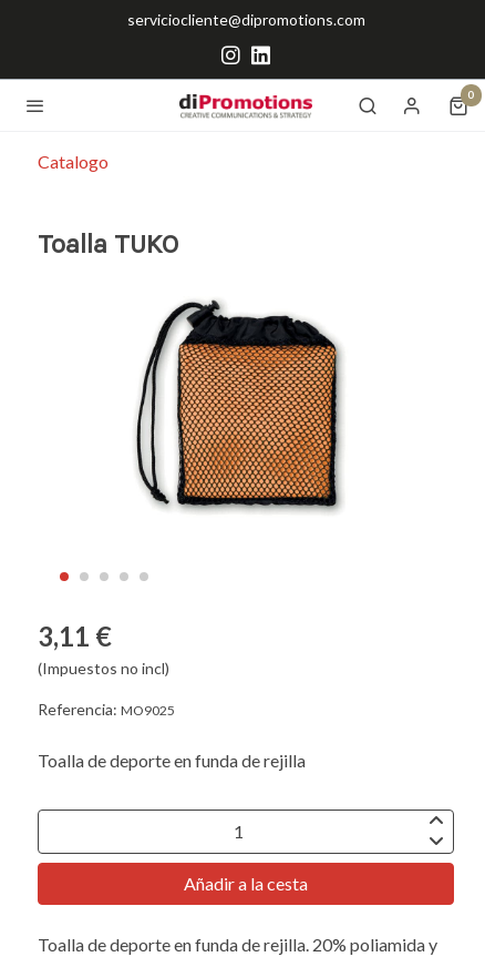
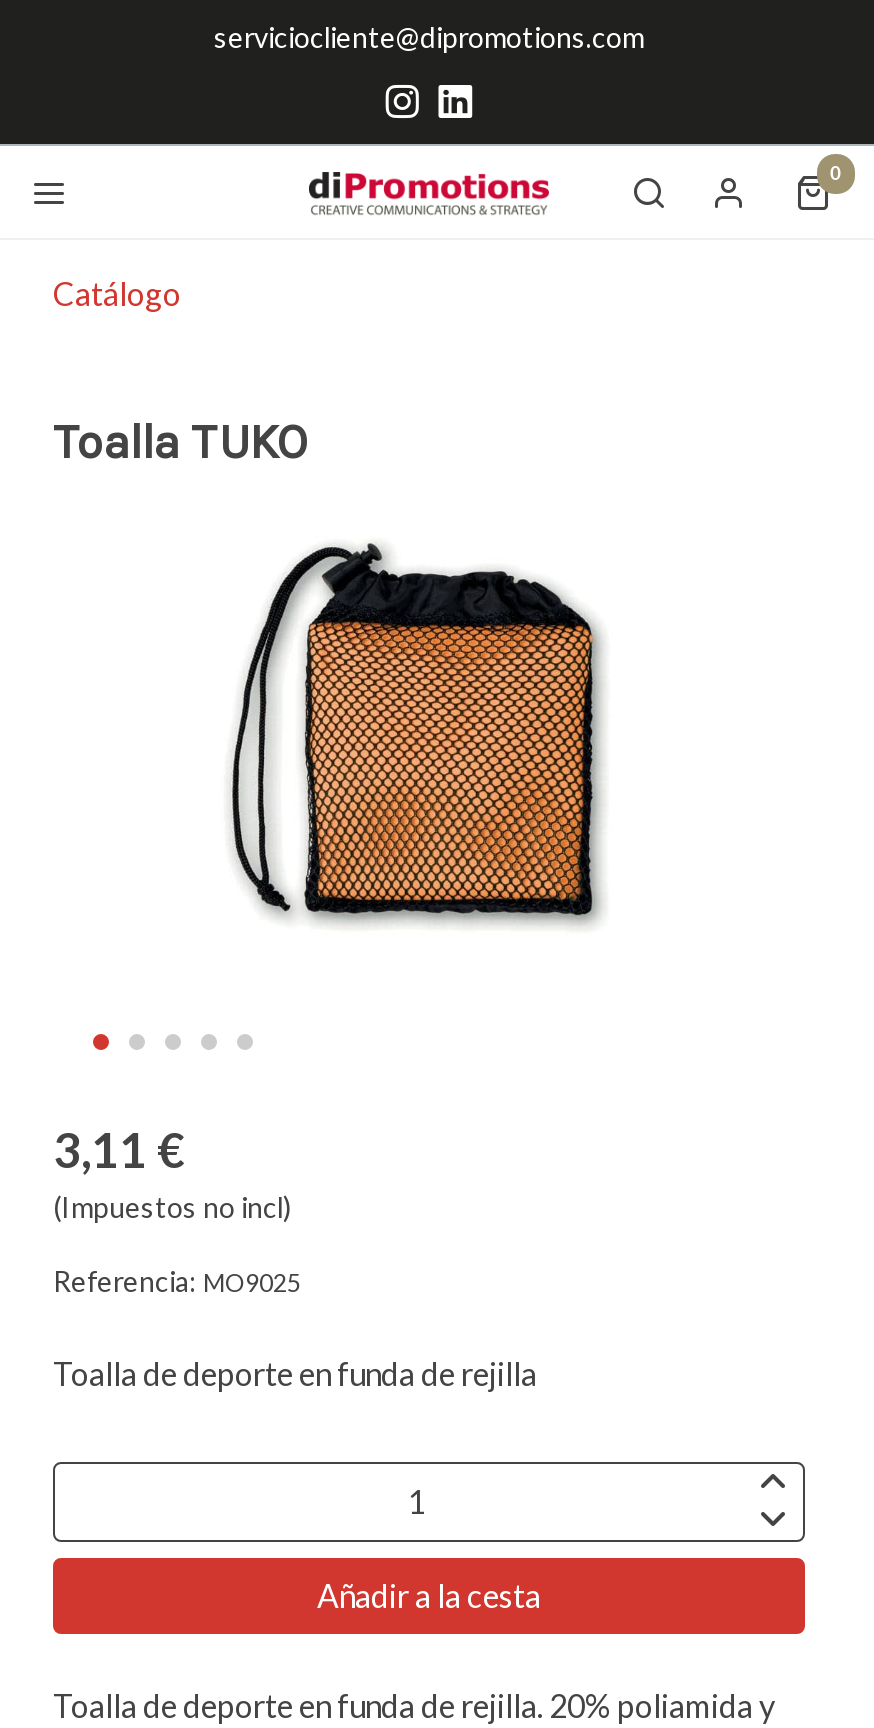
- Catalogo
+ Catálogo
